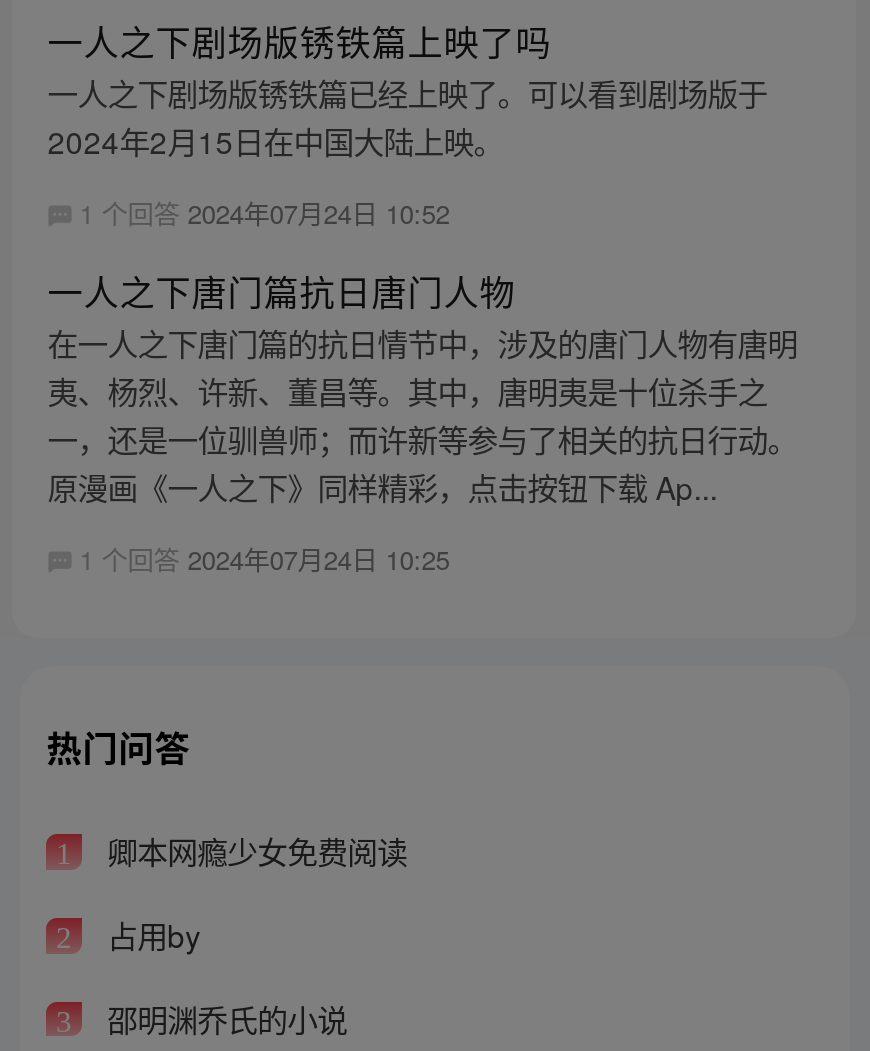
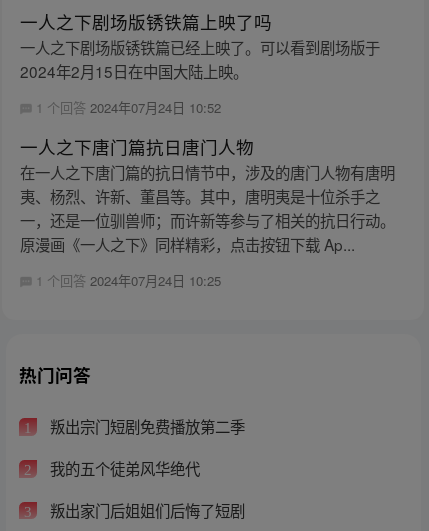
- 卿本网瘾少女免费阅读
+ 叛出宗门短剧免费播放第二季

- 占用by
+ 我的五个徒弟风华绝代

- 邵明渊乔氏的小说
+ 叛出家门后姐姐们后悔了短剧
